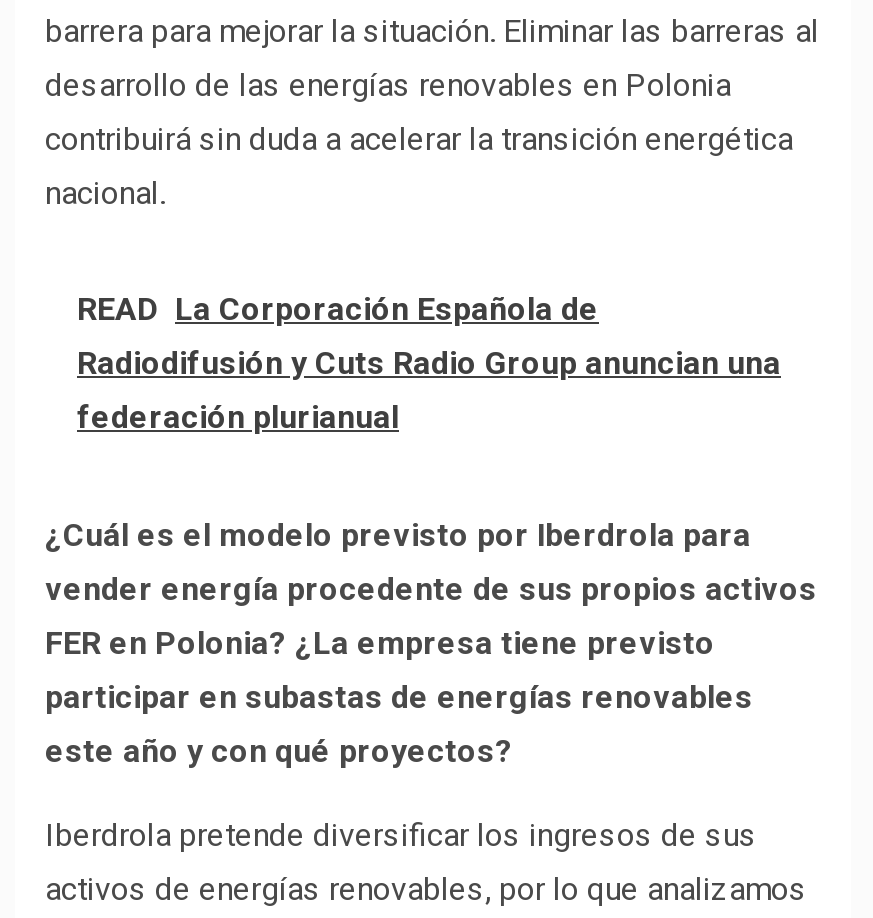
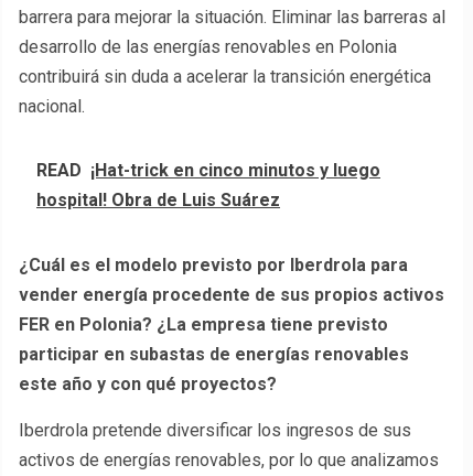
- READ La Corporación Española de
- Radiodifusión y Cuts Radio Group anuncian una
- federación plurianual
+ READ ¡Hat-trick en cinco minutos y luego
+ hospital! Obra de Luis Suárez
